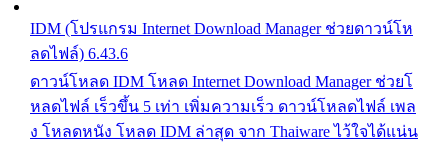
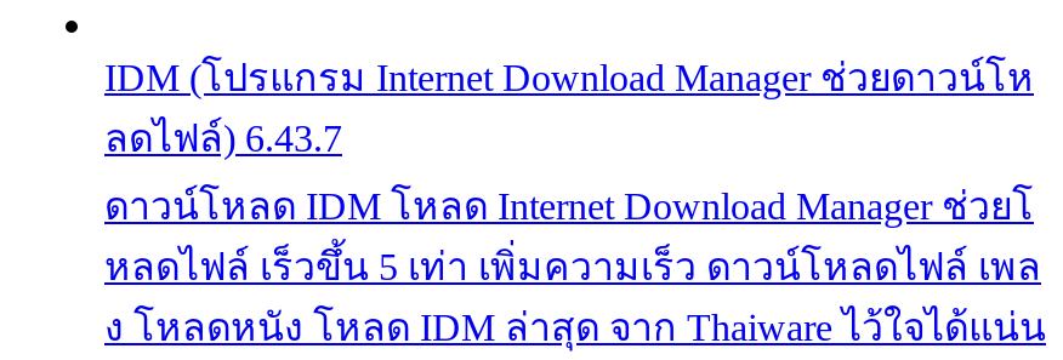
- ลดไฟล์) 6.43.6
+ ลดไฟล์) 6.43.7
